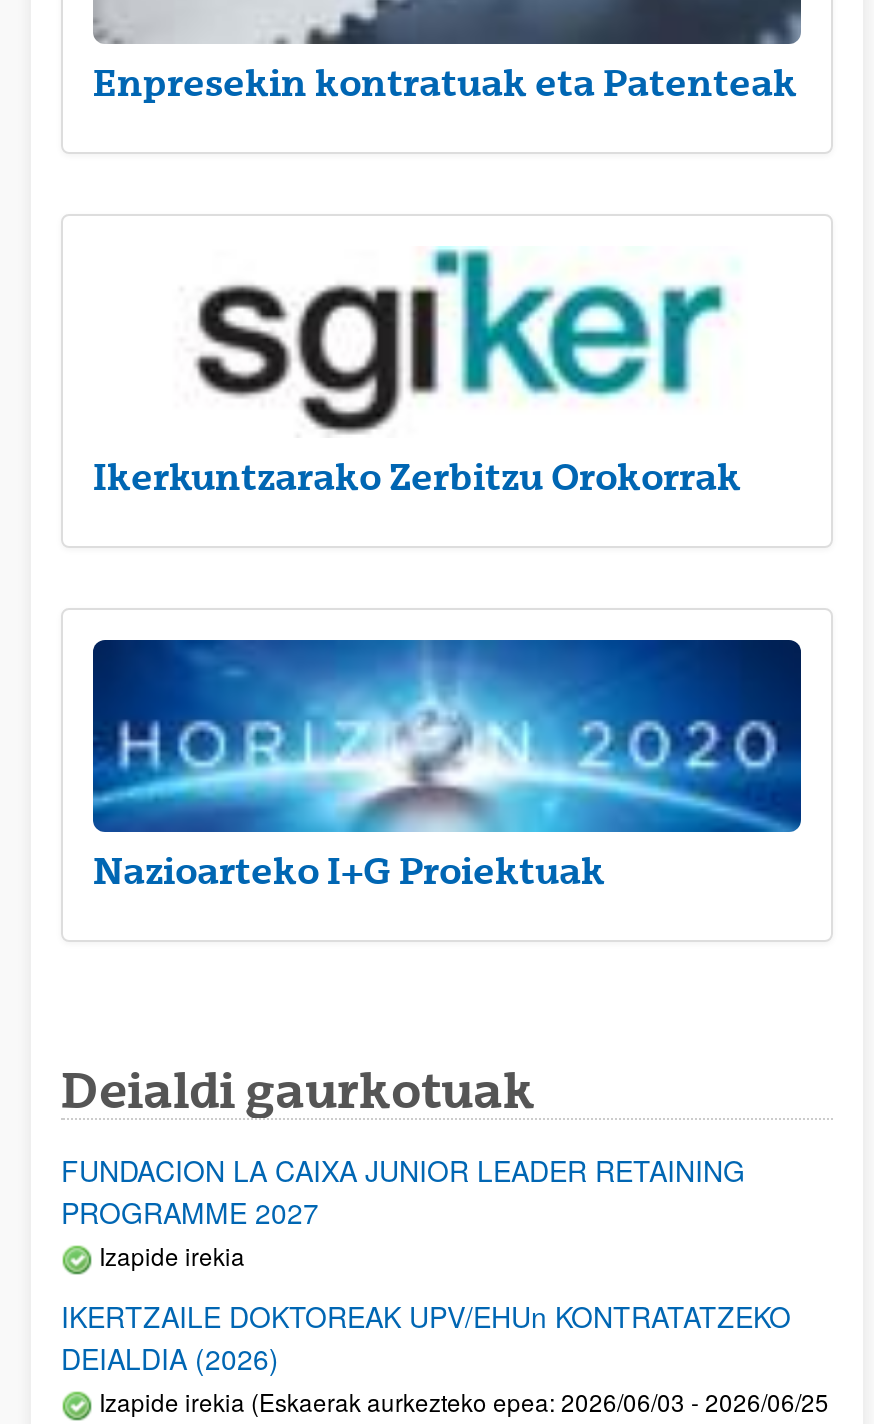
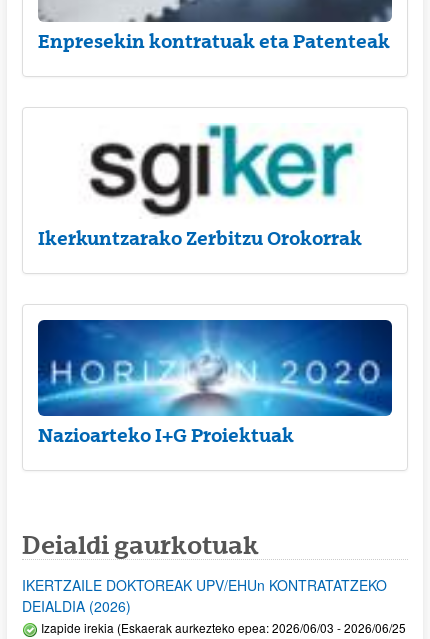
- FUNDACION LA CAIXA JUNIOR LEADER RETAINING
- PROGRAMME 2027
- Izapide irekia
